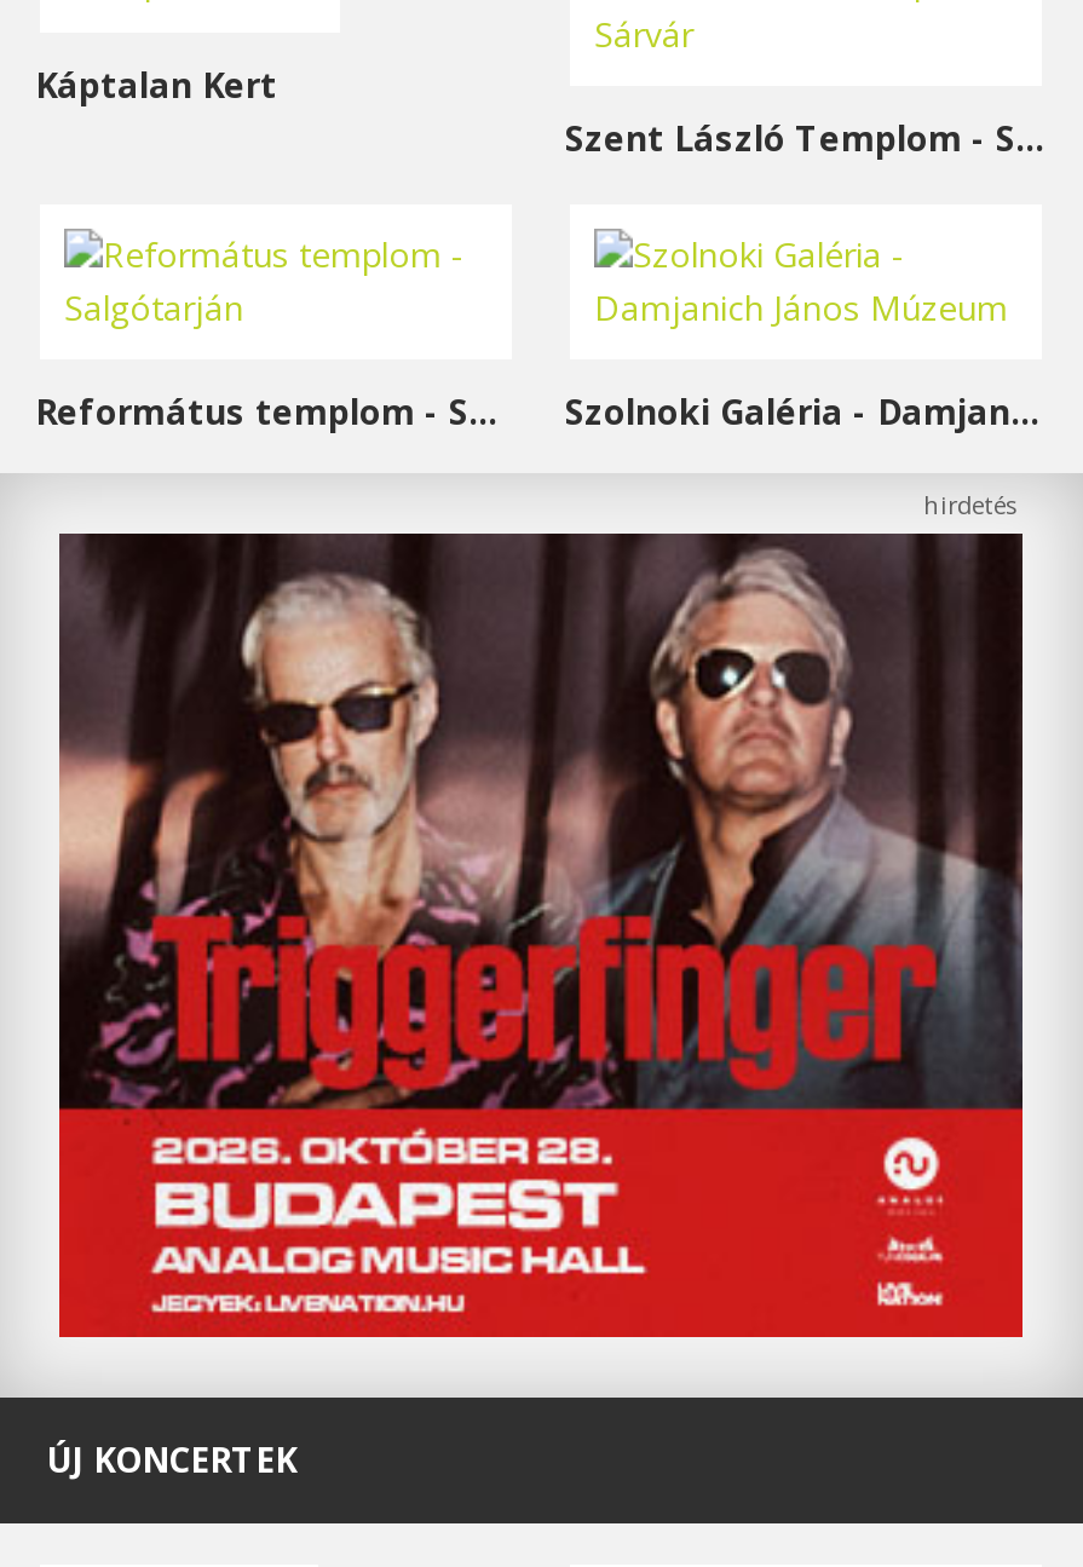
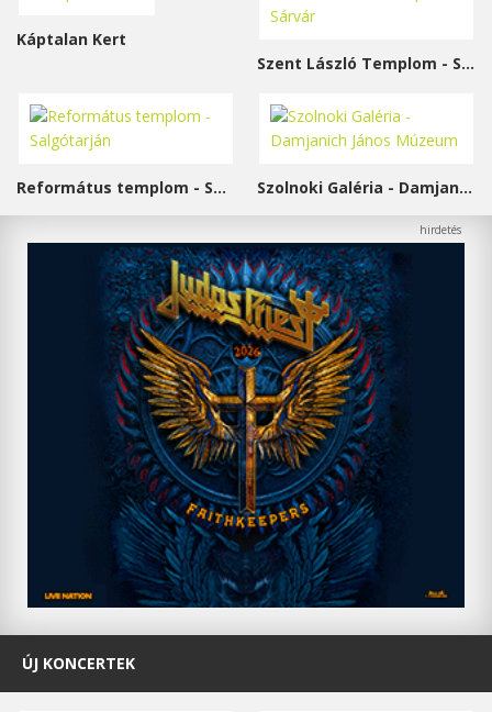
- [image]
+ [image]
